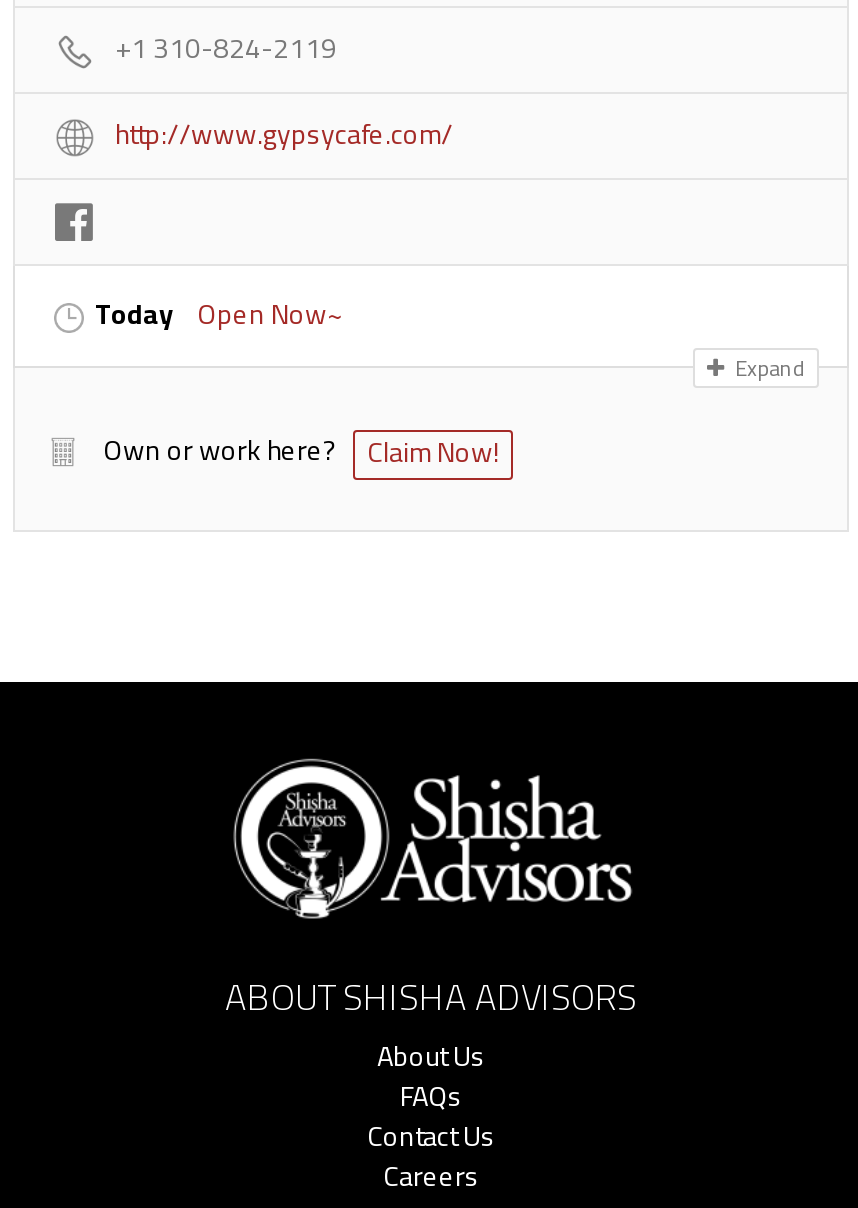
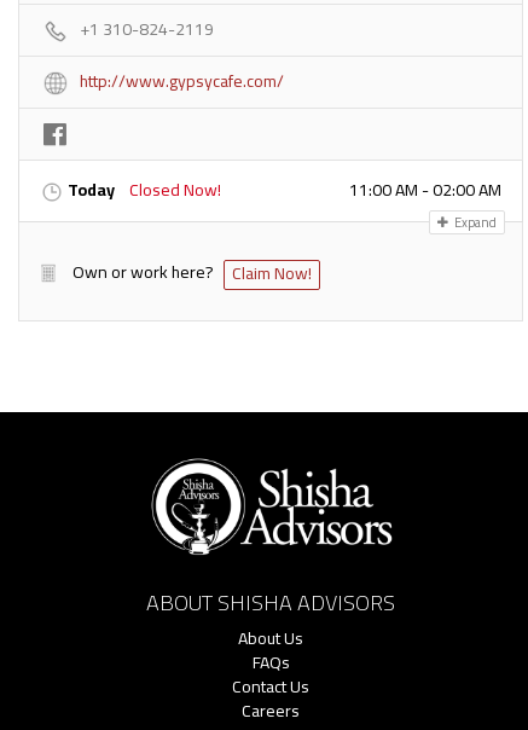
- Today Open Now~
+ Today Closed Now!
+ 11:00 AM - 02:00 AM
